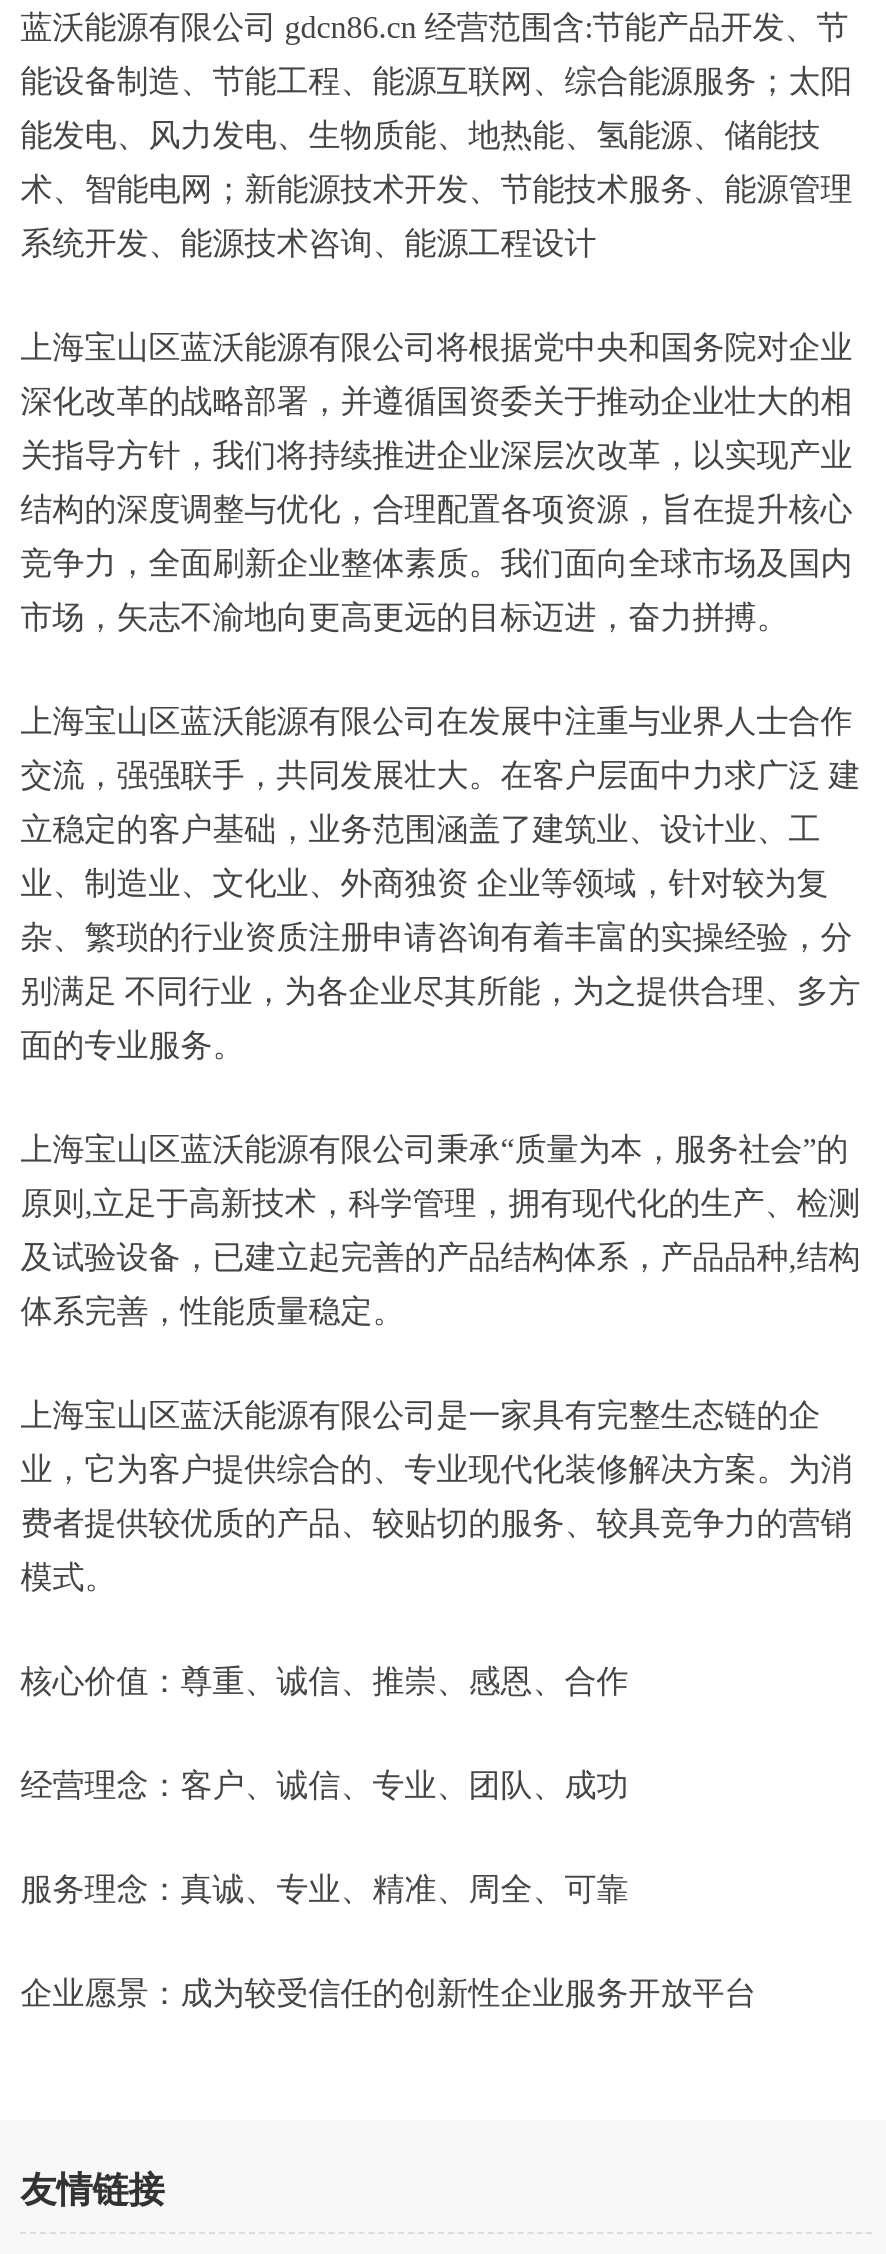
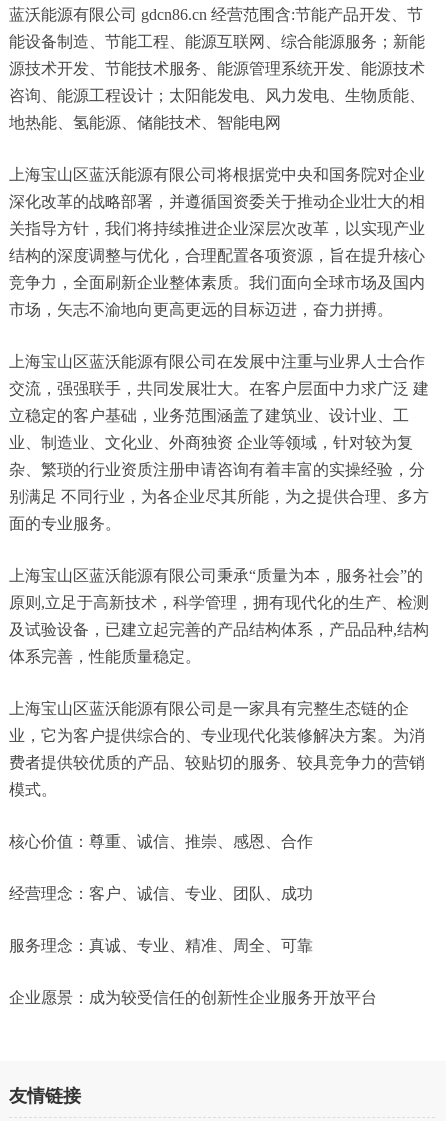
- 能设备制造、节能工程、能源互联网、综合能源服务；太阳
+ 能设备制造、节能工程、能源互联网、综合能源服务；新能

- 能发电、风力发电、生物质能、地热能、氢能源、储能技
+ 源技术开发、节能技术服务、能源管理系统开发、能源技术

- 术、智能电网；新能源技术开发、节能技术服务、能源管理
+ 咨询、能源工程设计；太阳能发电、风力发电、生物质能、

- 系统开发、能源技术咨询、能源工程设计
+ 地热能、氢能源、储能技术、智能电网
